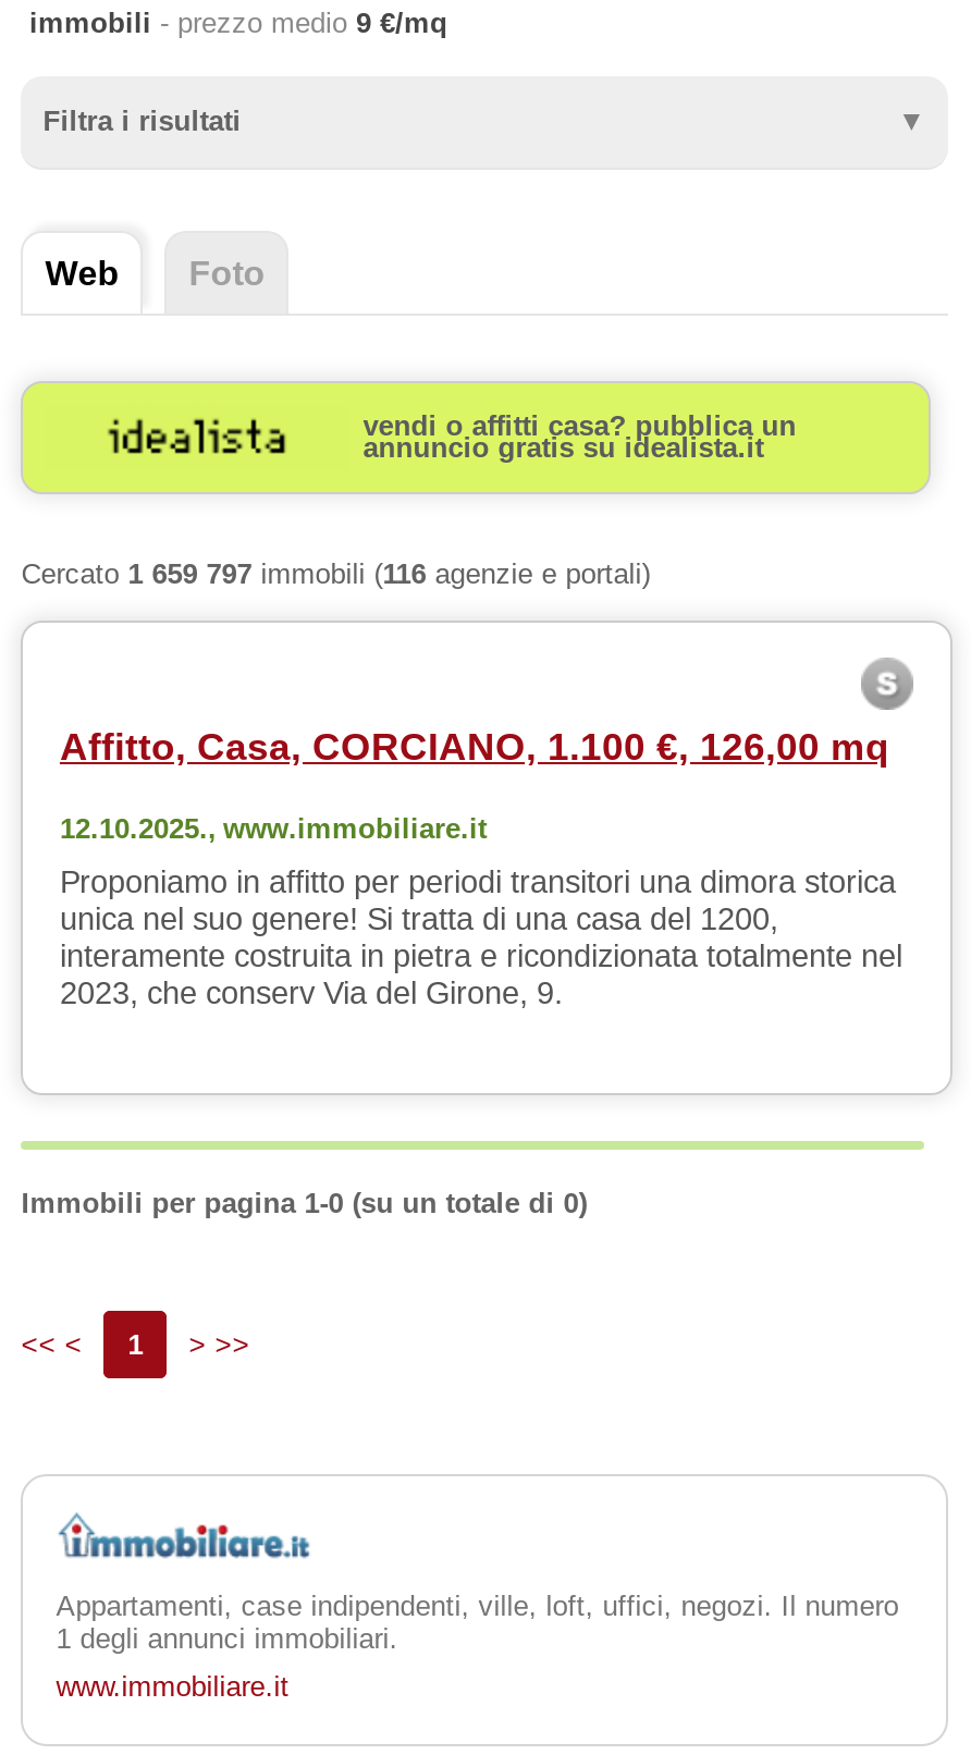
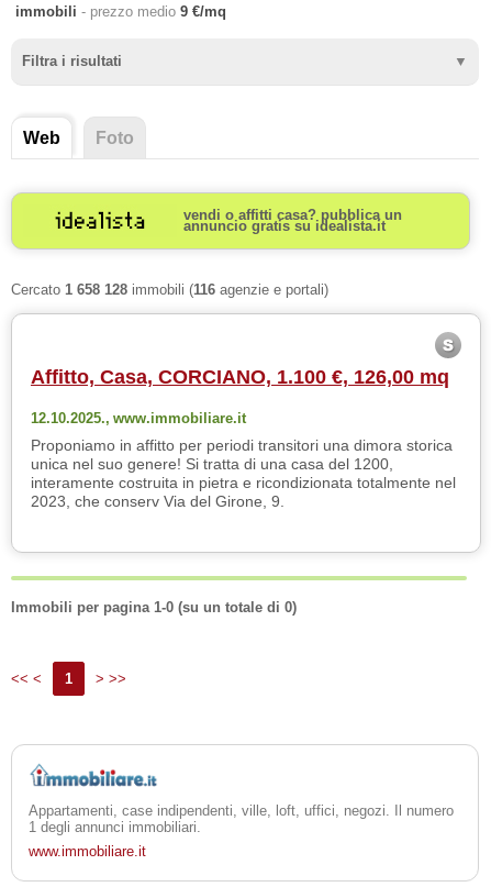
- Cercato 1 659 797 immobili (116 agenzie e portali)
+ Cercato 1 658 128 immobili (116 agenzie e portali)
